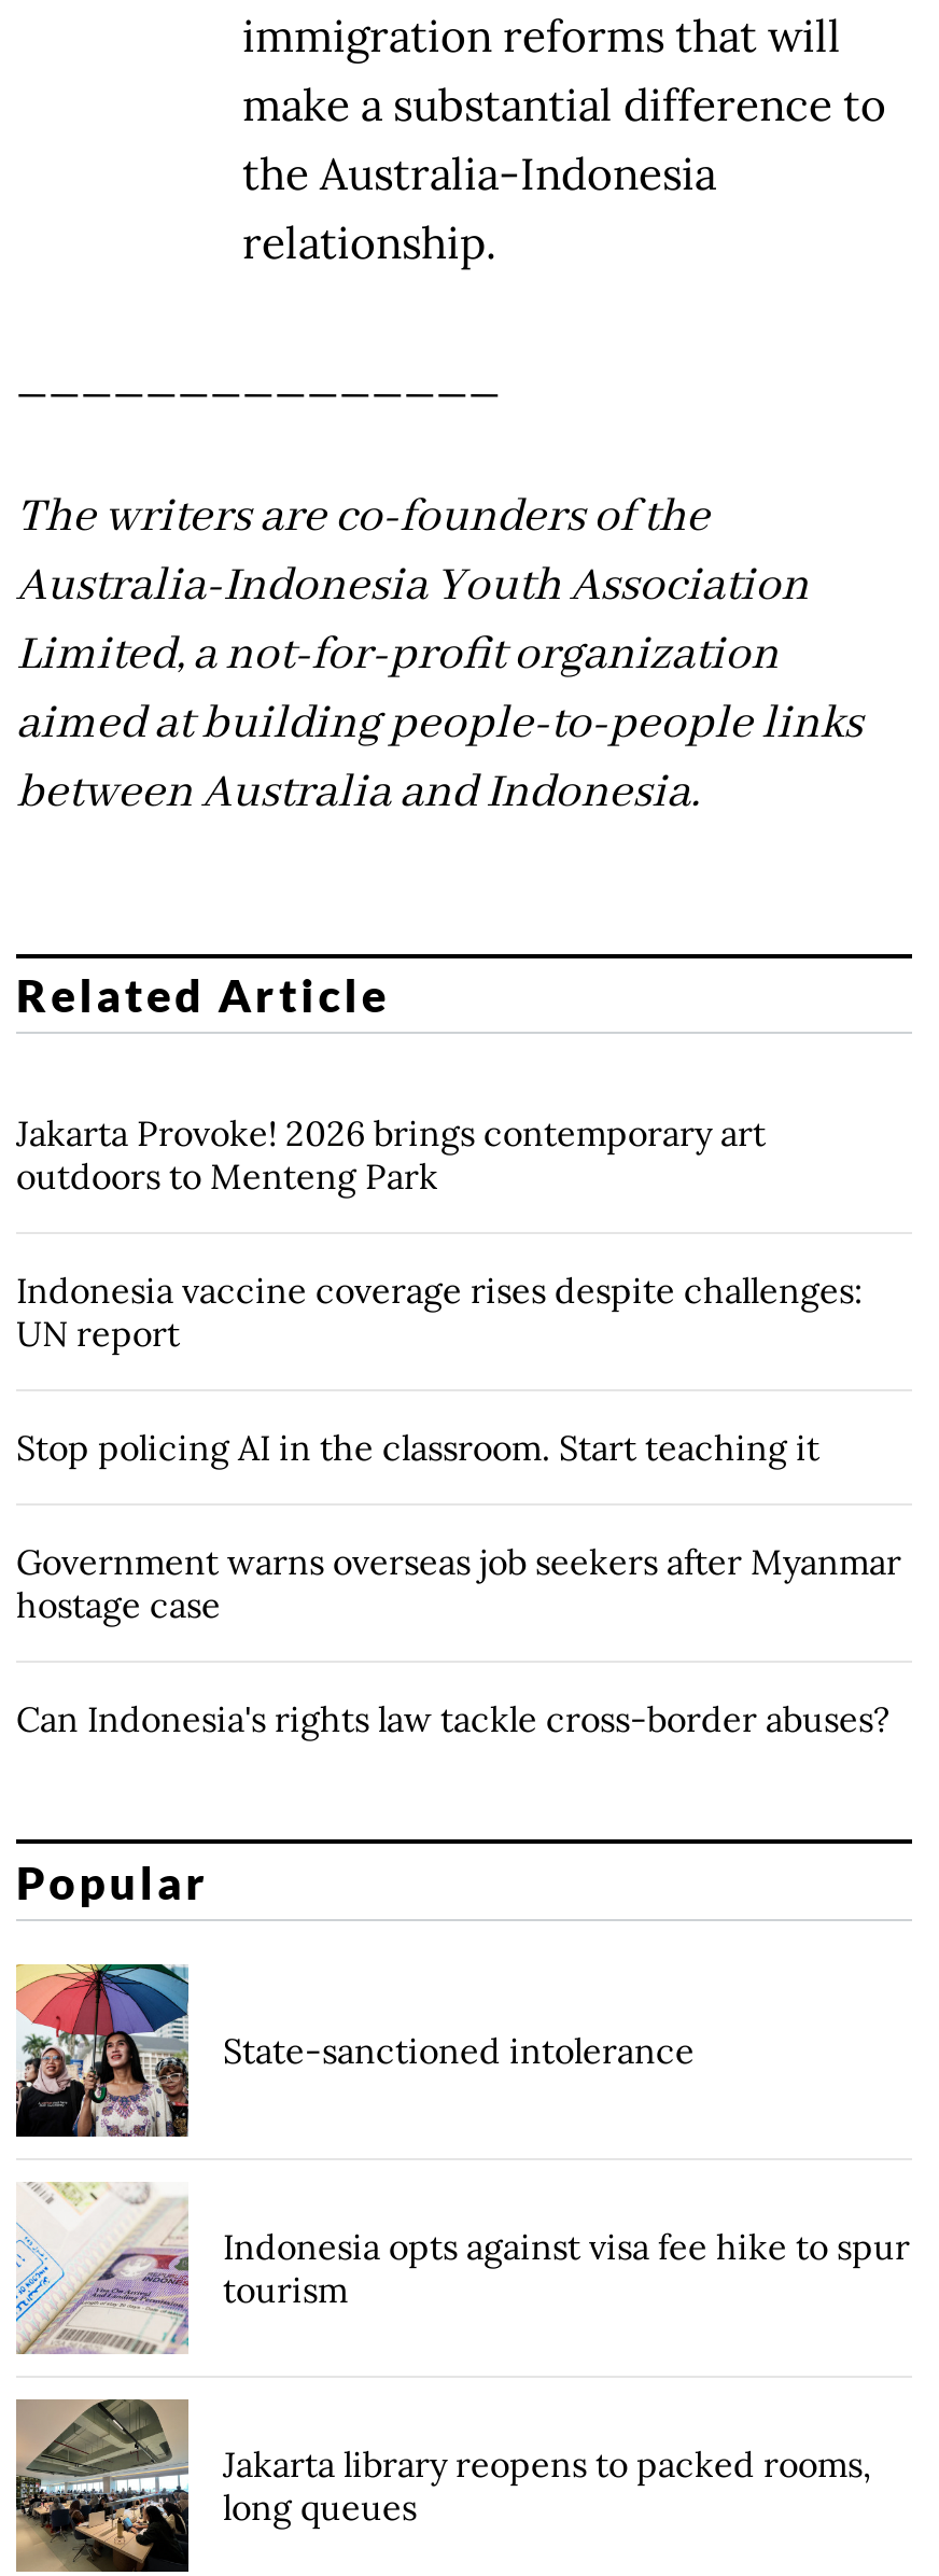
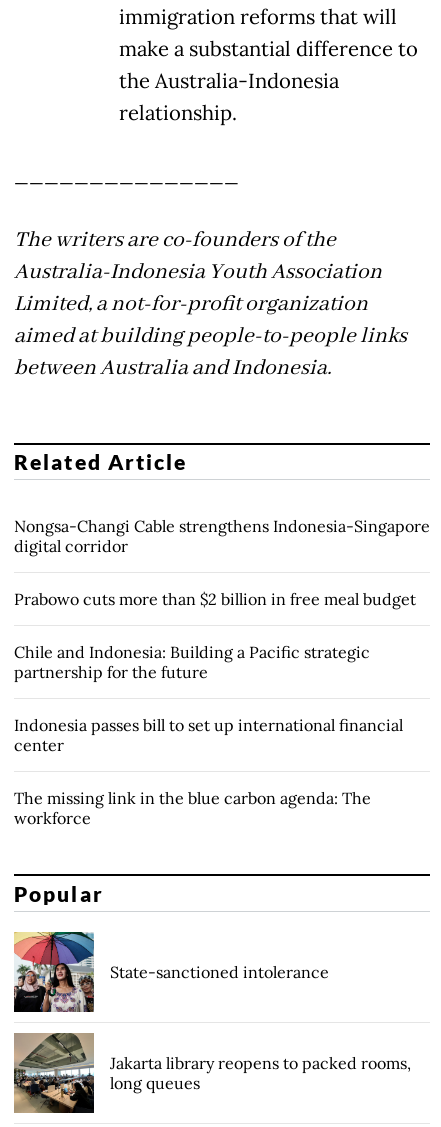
- Jakarta Provoke! 2026 brings contemporary art
- outdoors to Menteng Park
+ Nongsa-Changi Cable strengthens Indonesia-Singapore
+ digital corridor

- Indonesia vaccine coverage rises despite challenges:
- UN report
+ Prabowo cuts more than $2 billion in free meal budget

- Stop policing AI in the classroom. Start teaching it
+ Chile and Indonesia: Building a Pacific strategic
+ partnership for the future

- Government warns overseas job seekers after Myanmar
- hostage case
+ Indonesia passes bill to set up international financial
+ center

- Can Indonesia's rights law tackle cross-border abuses?
+ The missing link in the blue carbon agenda: The
+ workforce

moved down: [image] | Popular | State-sanctioned intolerance

- [image]
- Indonesia opts against visa fee hike to spur
- tourism
